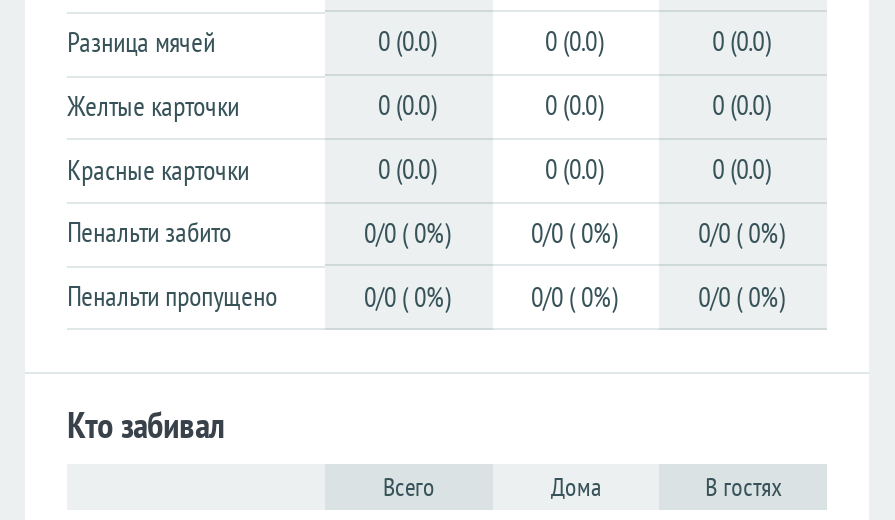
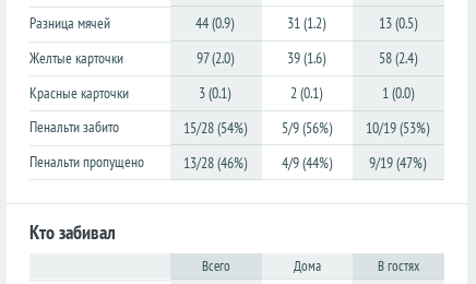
- 0 (0.0)
+ 44 (0.9)

- 0 (0.0)
+ 31 (1.2)

- 0 (0.0)
+ 13 (0.5)

- 0 (0.0)
+ 97 (2.0)

- 0 (0.0)
+ 39 (1.6)

- 0 (0.0)
+ 58 (2.4)

- 0 (0.0)
+ 3 (0.1)

- 0 (0.0)
+ 2 (0.1)

- 0 (0.0)
+ 1 (0.0)

- 0/0 ( 0%)
- 0/0 ( 0%)
- 0/0 ( 0%)
+ 15/28 (54%)
+ 5/9 (56%)
+ 10/19 (53%)

- 0/0 ( 0%)
- 0/0 ( 0%)
- 0/0 ( 0%)
+ 13/28 (46%)
+ 4/9 (44%)
+ 9/19 (47%)
